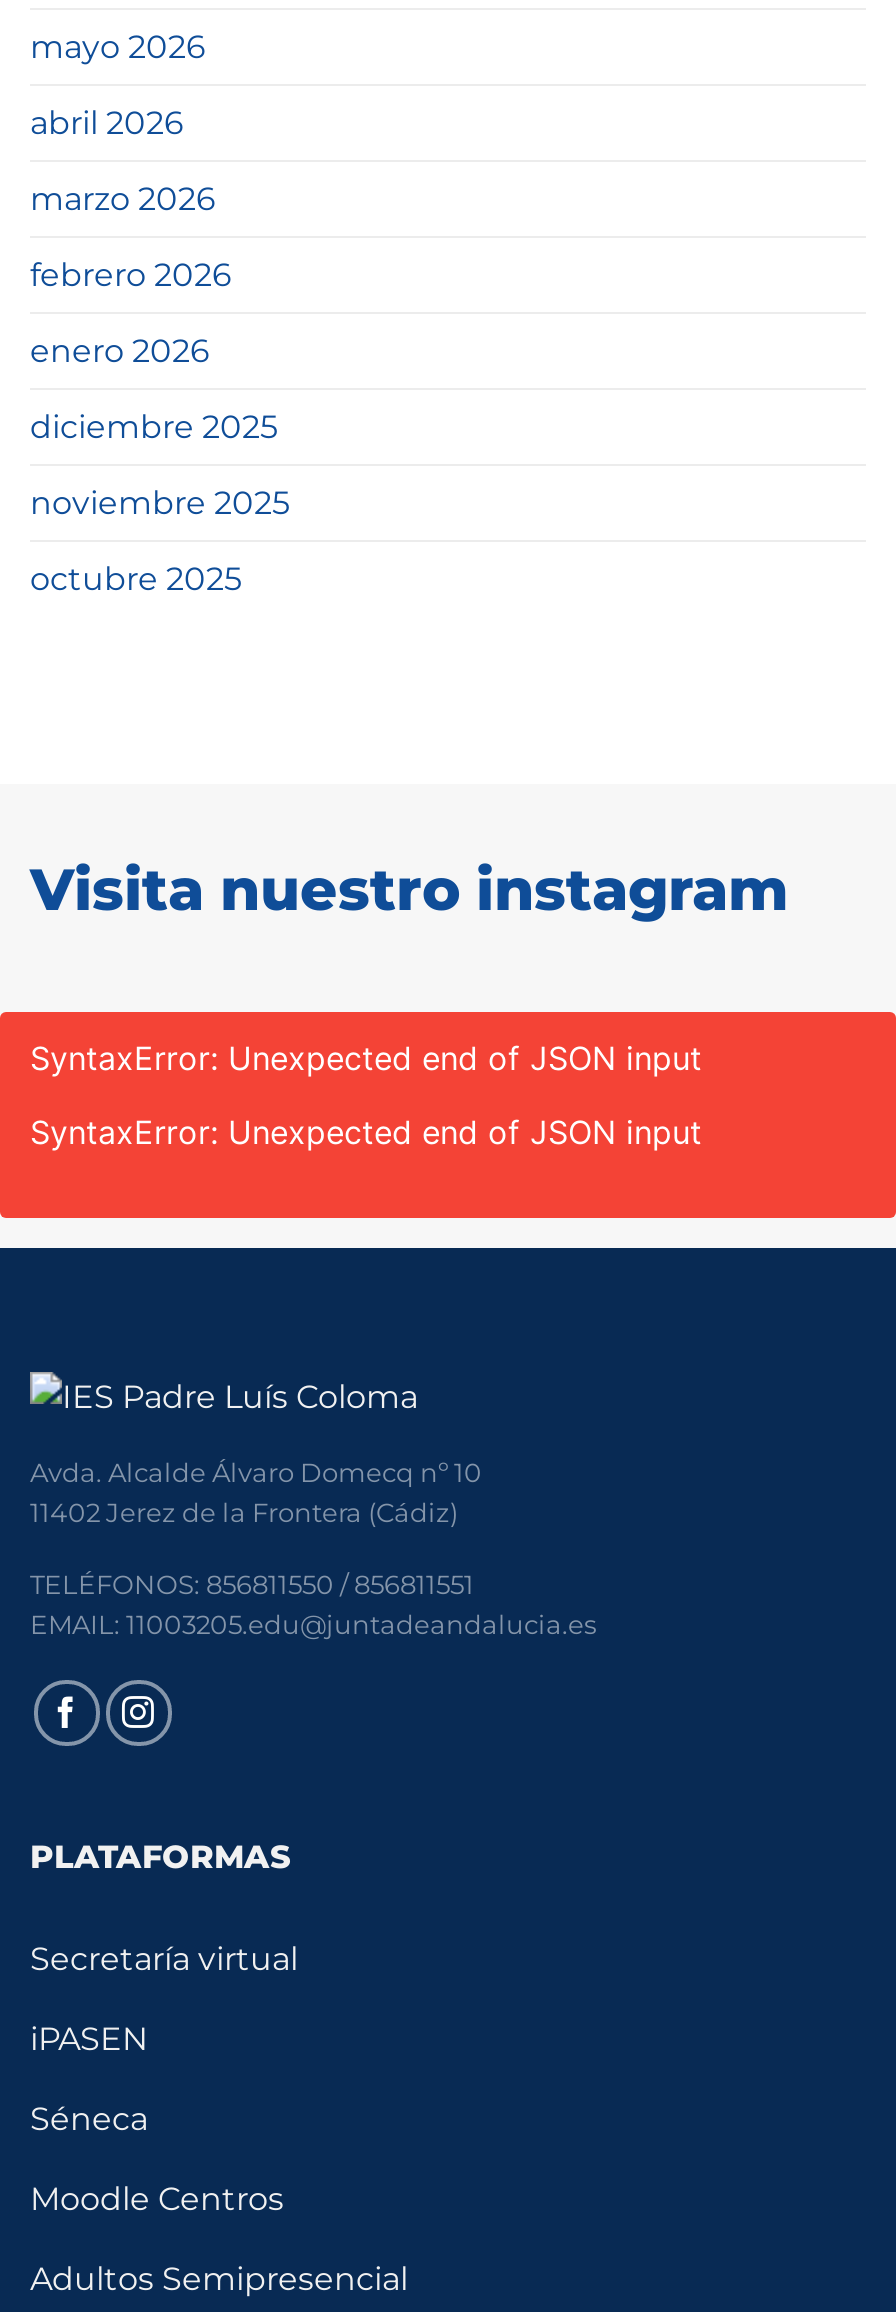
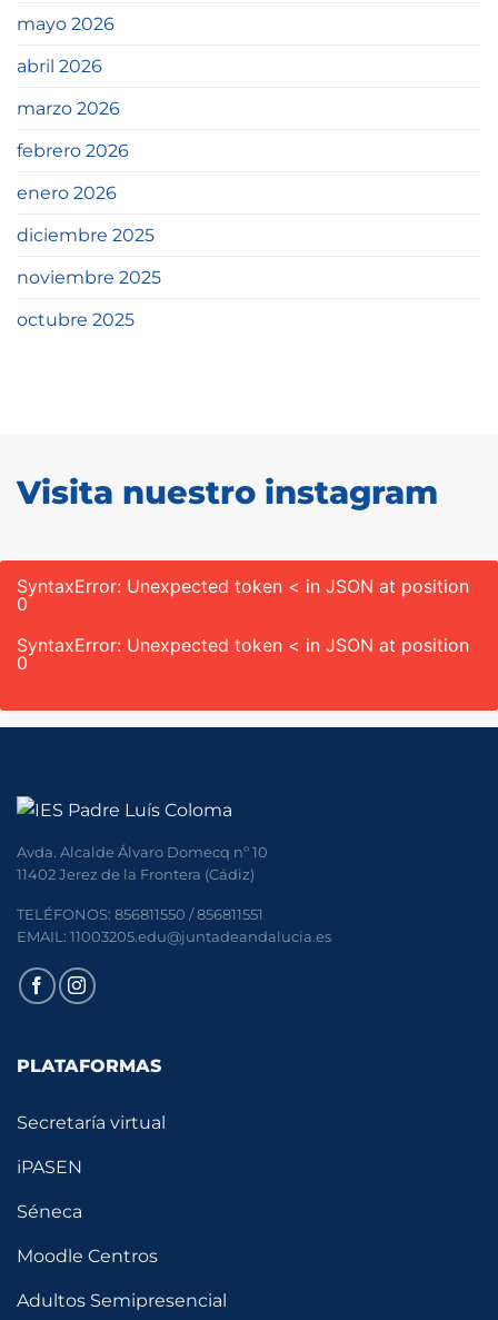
- SyntaxError: Unexpected end of JSON input
+ SyntaxError: Unexpected token < in JSON at position
+ 0

- SyntaxError: Unexpected end of JSON input
+ SyntaxError: Unexpected token < in JSON at position
+ 0
